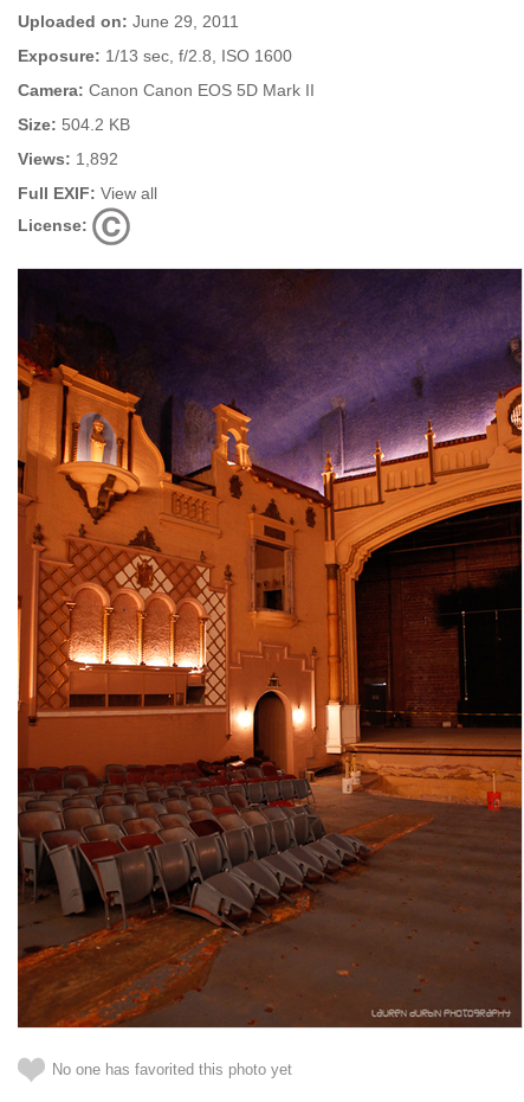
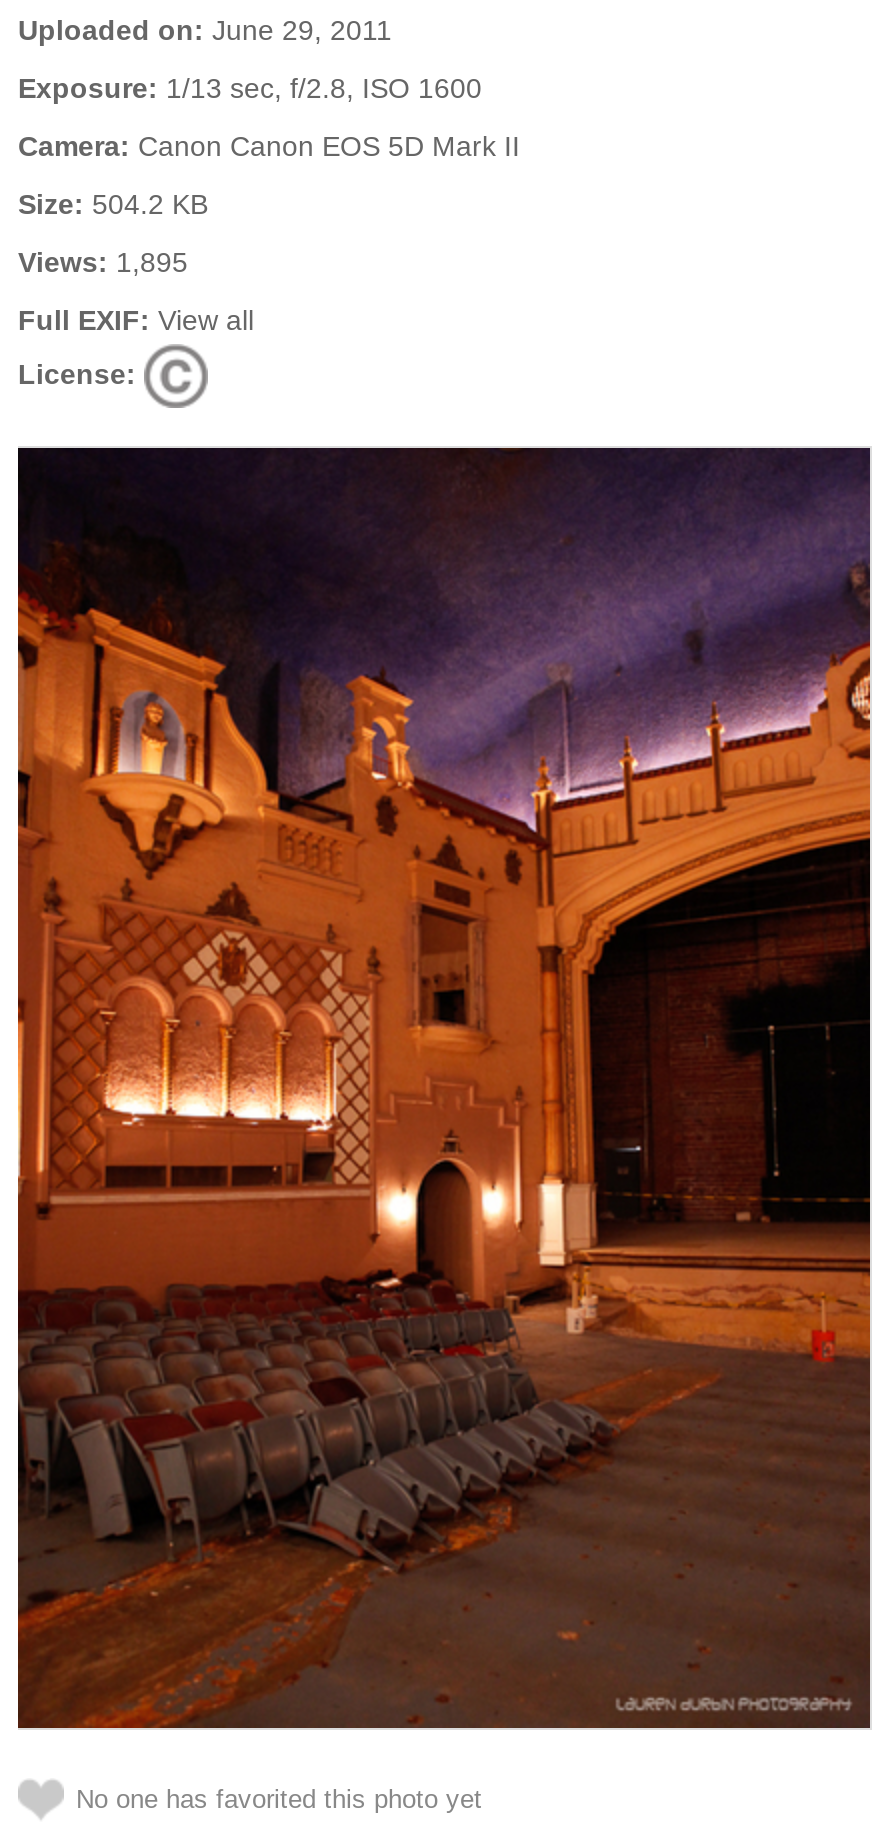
- Views: 1,892
+ Views: 1,895
